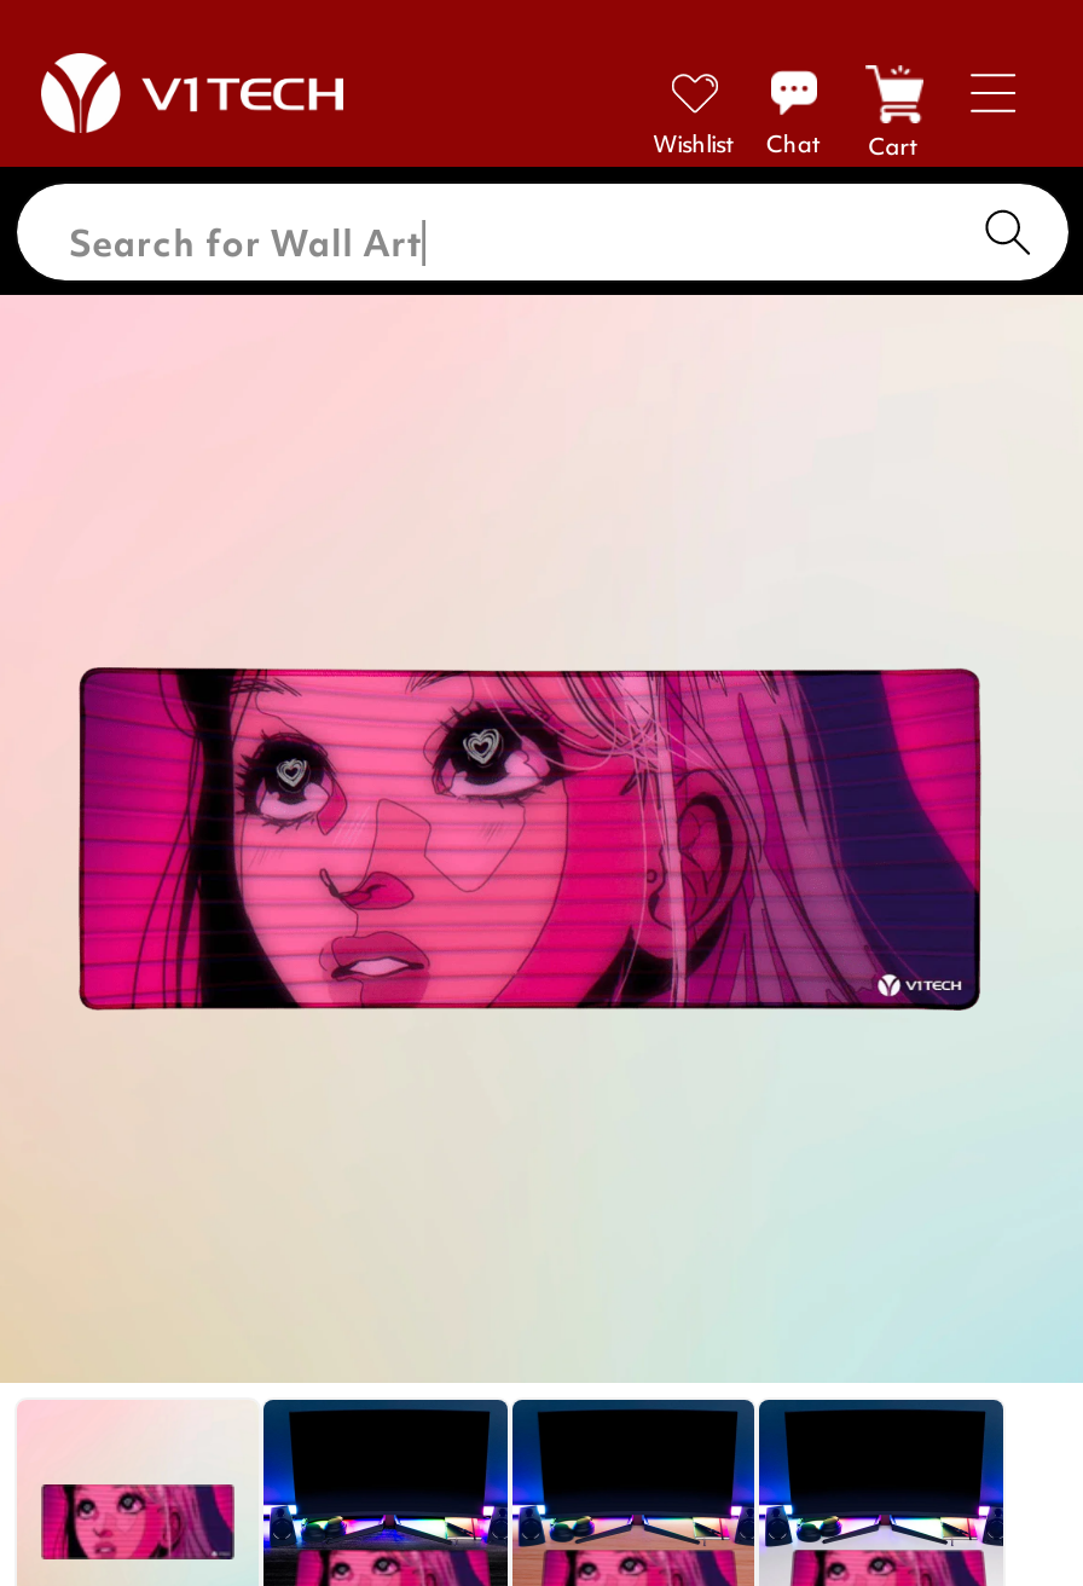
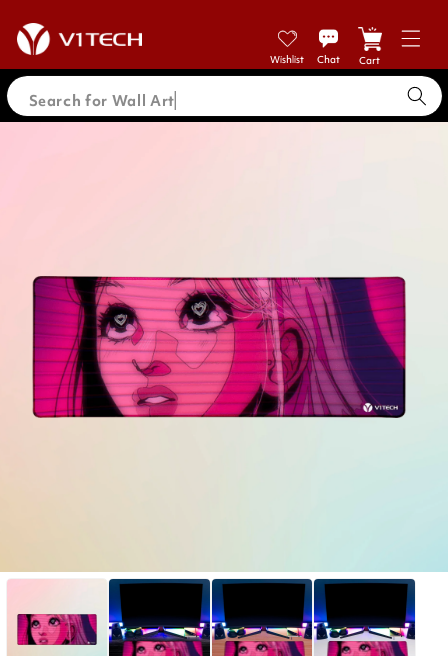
- Search
+ Search for Wall Art
